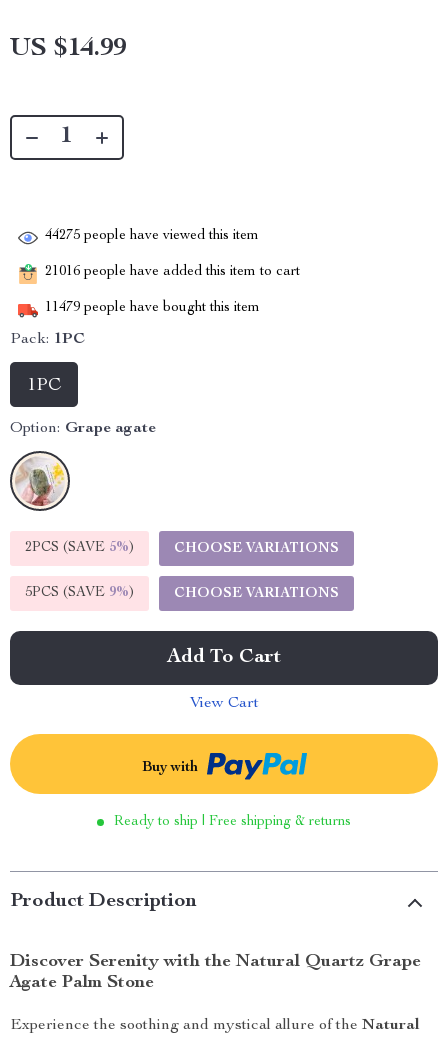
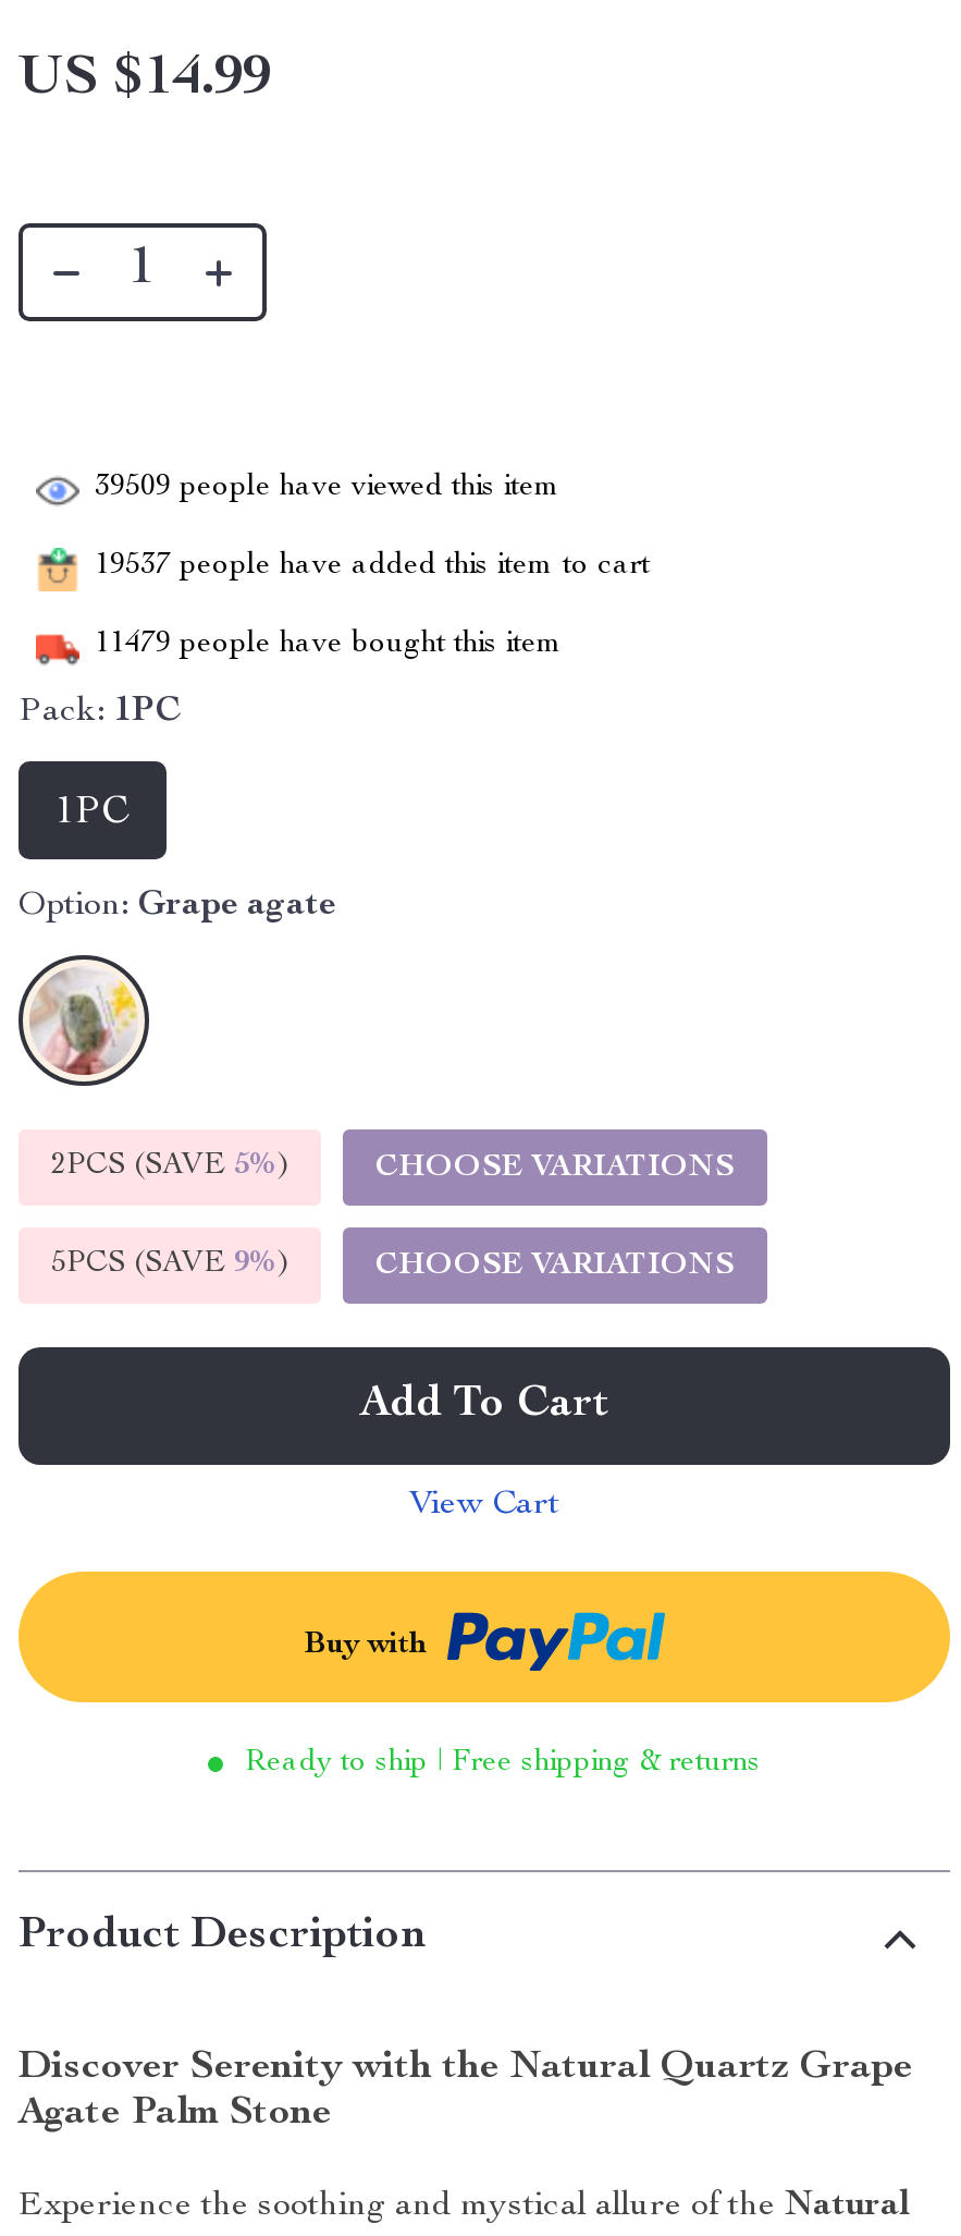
- 44275 people have viewed this item
+ 39509 people have viewed this item

- 21016 people have added this item to cart
+ 19537 people have added this item to cart
